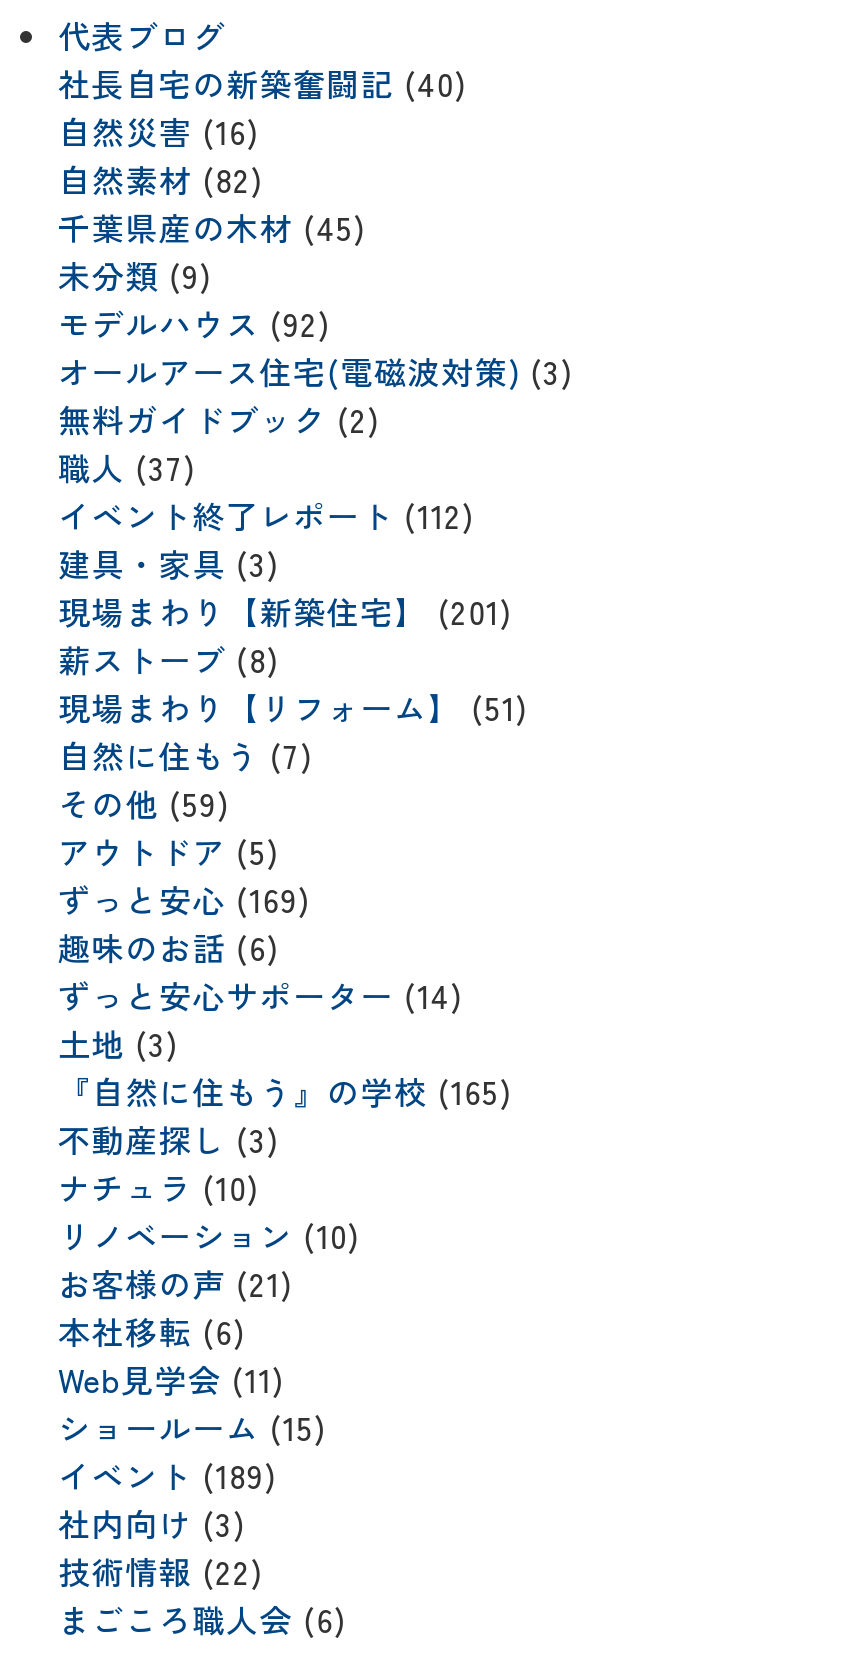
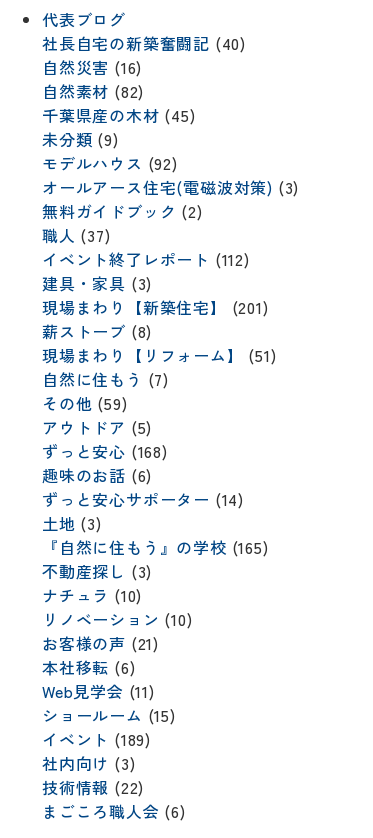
- ずっと安心(169)
+ ずっと安心(168)
